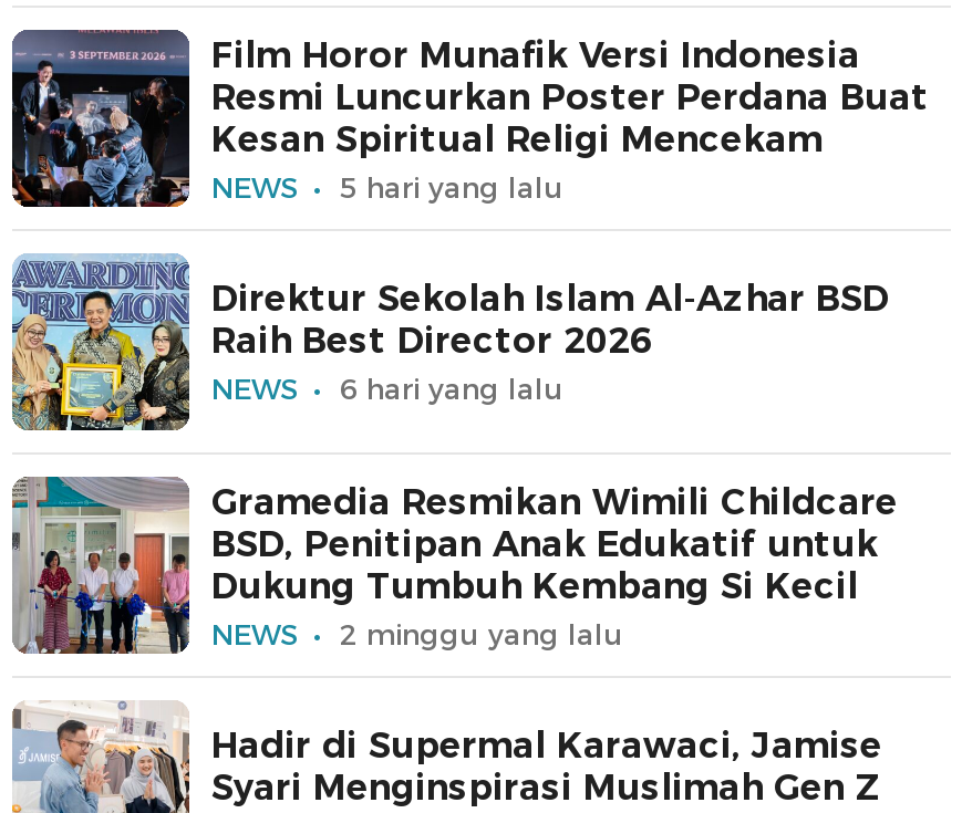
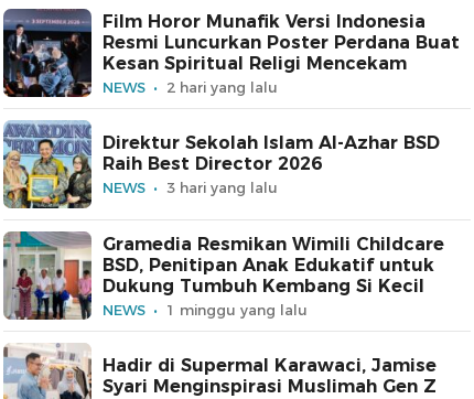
- 5 hari yang lalu
+ 2 hari yang lalu

- 6 hari yang lalu
+ 3 hari yang lalu

- 2 minggu yang lalu
+ 1 minggu yang lalu
